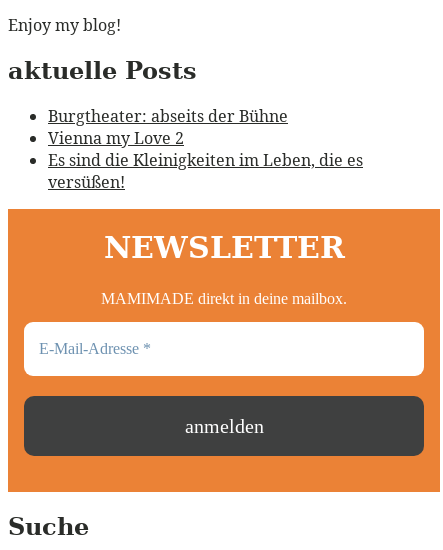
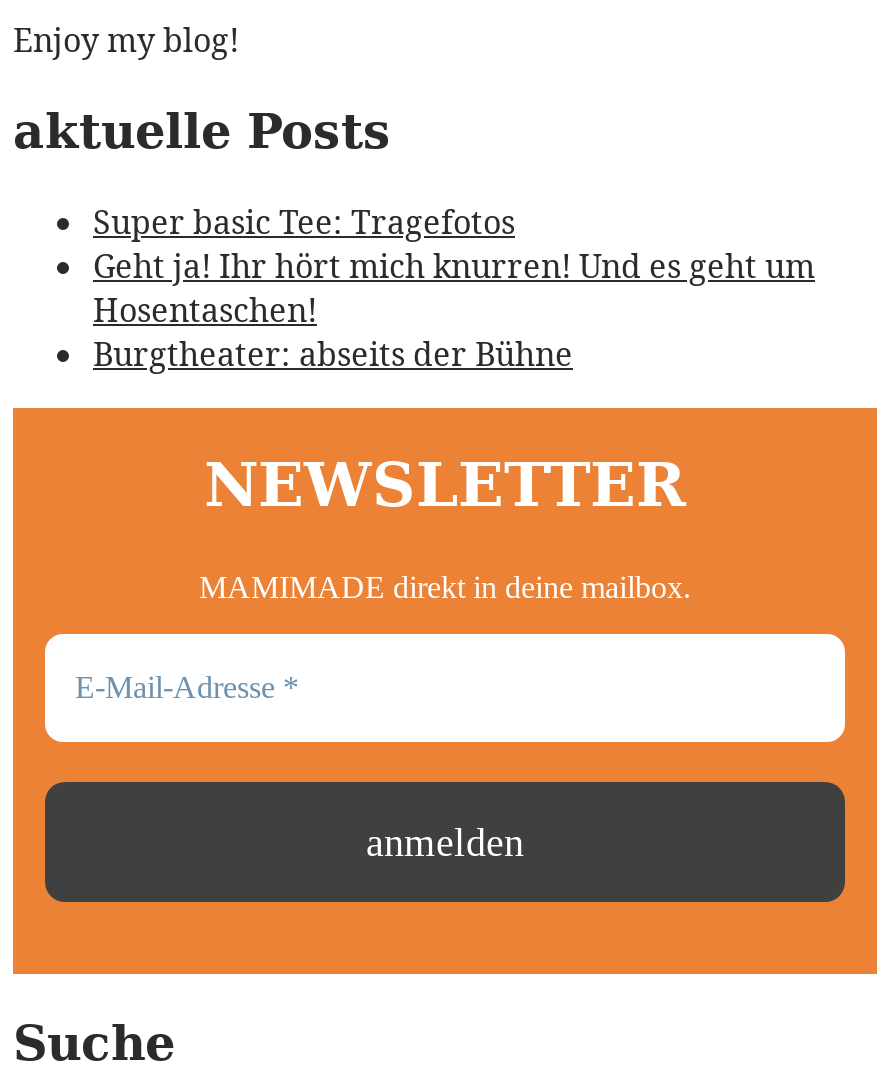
+ Super basic Tee: Tragefotos
+ Geht ja! Ihr hört mich knurren! Und es geht um
+ Hosentaschen!

moved down: Burgtheater: abseits der Bühne

- Vienna my Love 2
- Es sind die Kleinigkeiten im Leben, die es
- versüßen!
